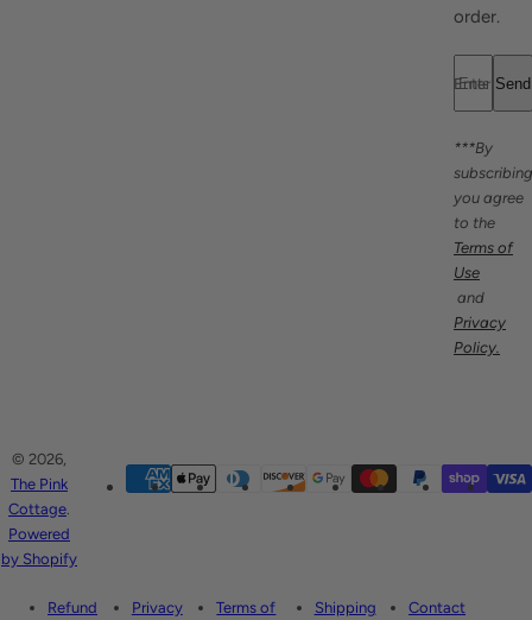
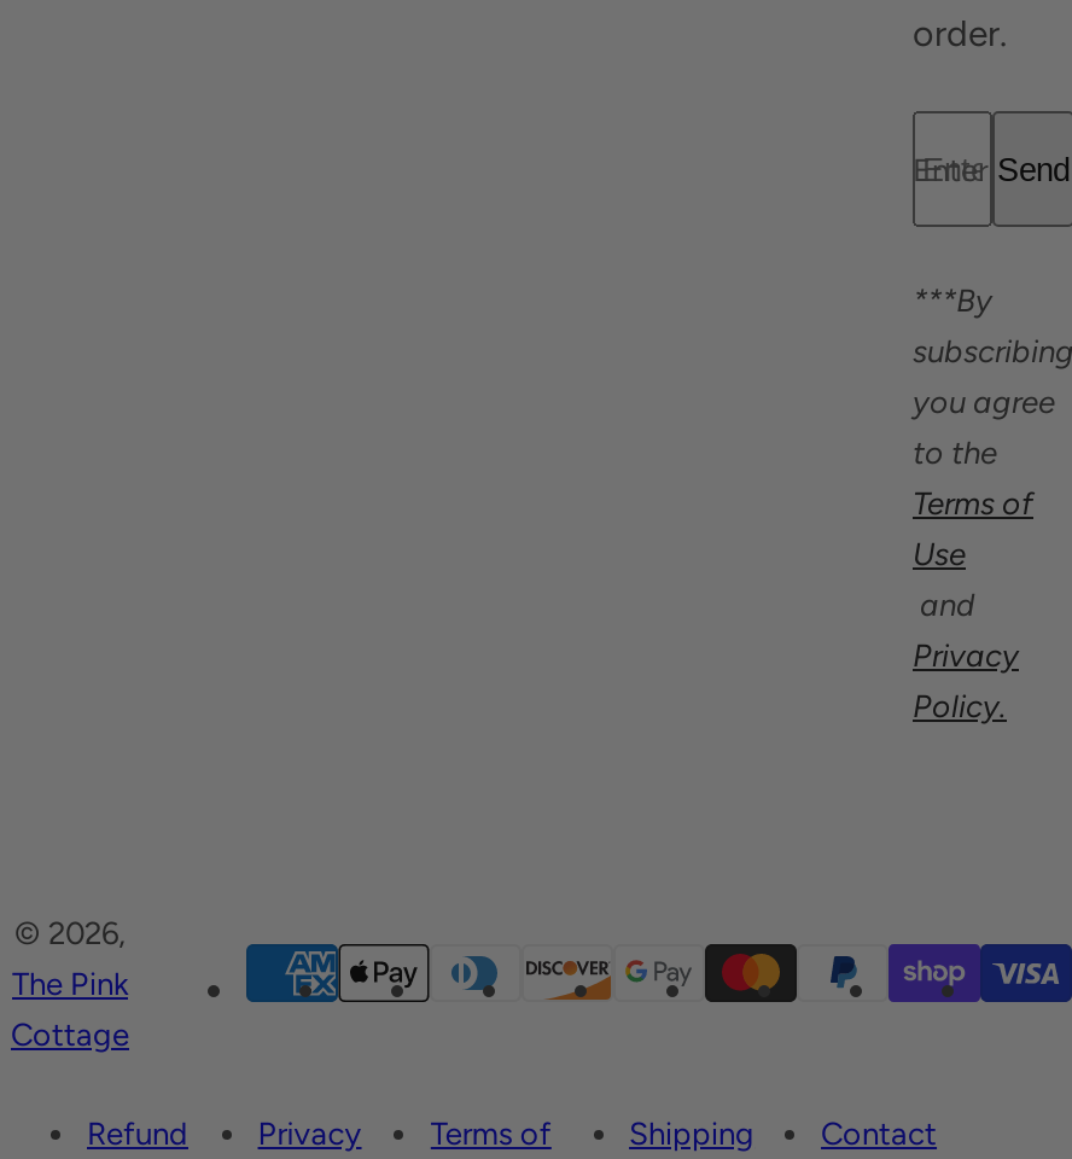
- Cottage.
- Powered
- by Shopify
+ Cottage
